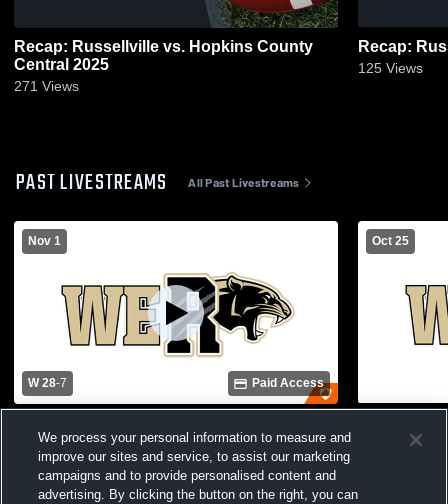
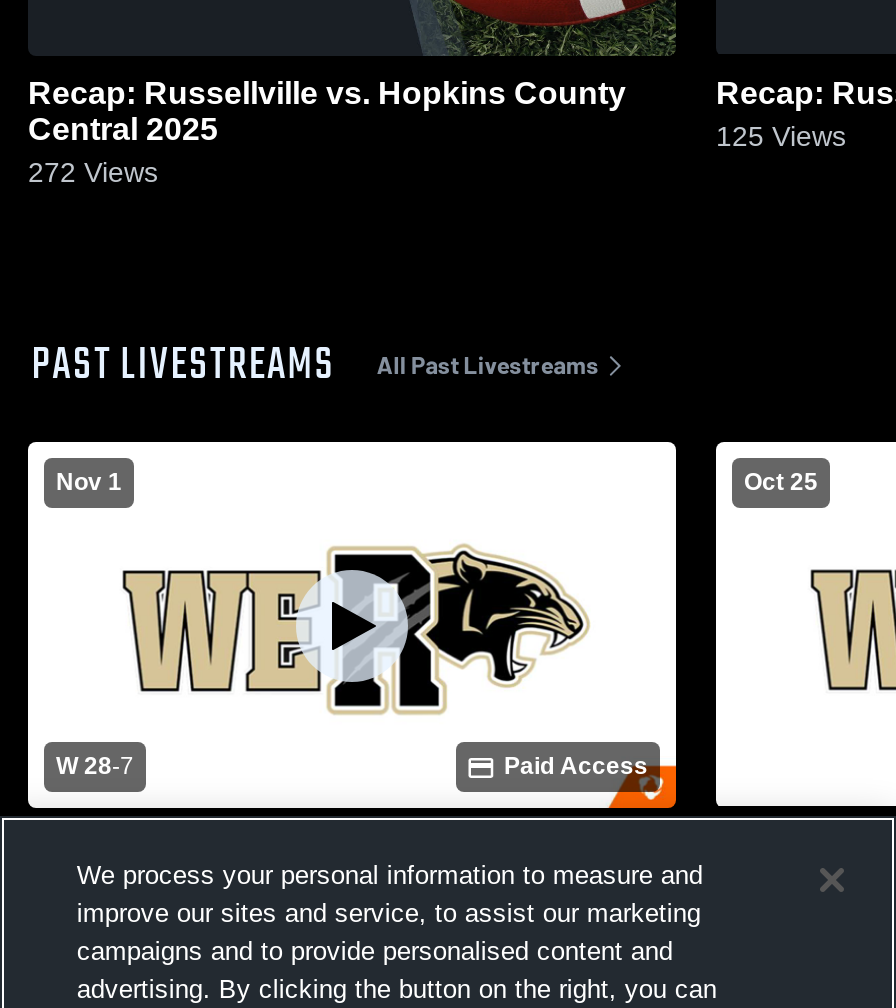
- 271 Views
+ 272 Views
